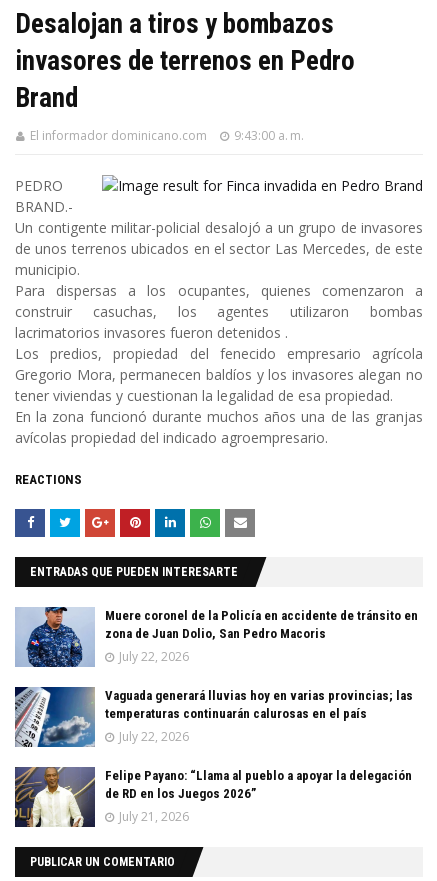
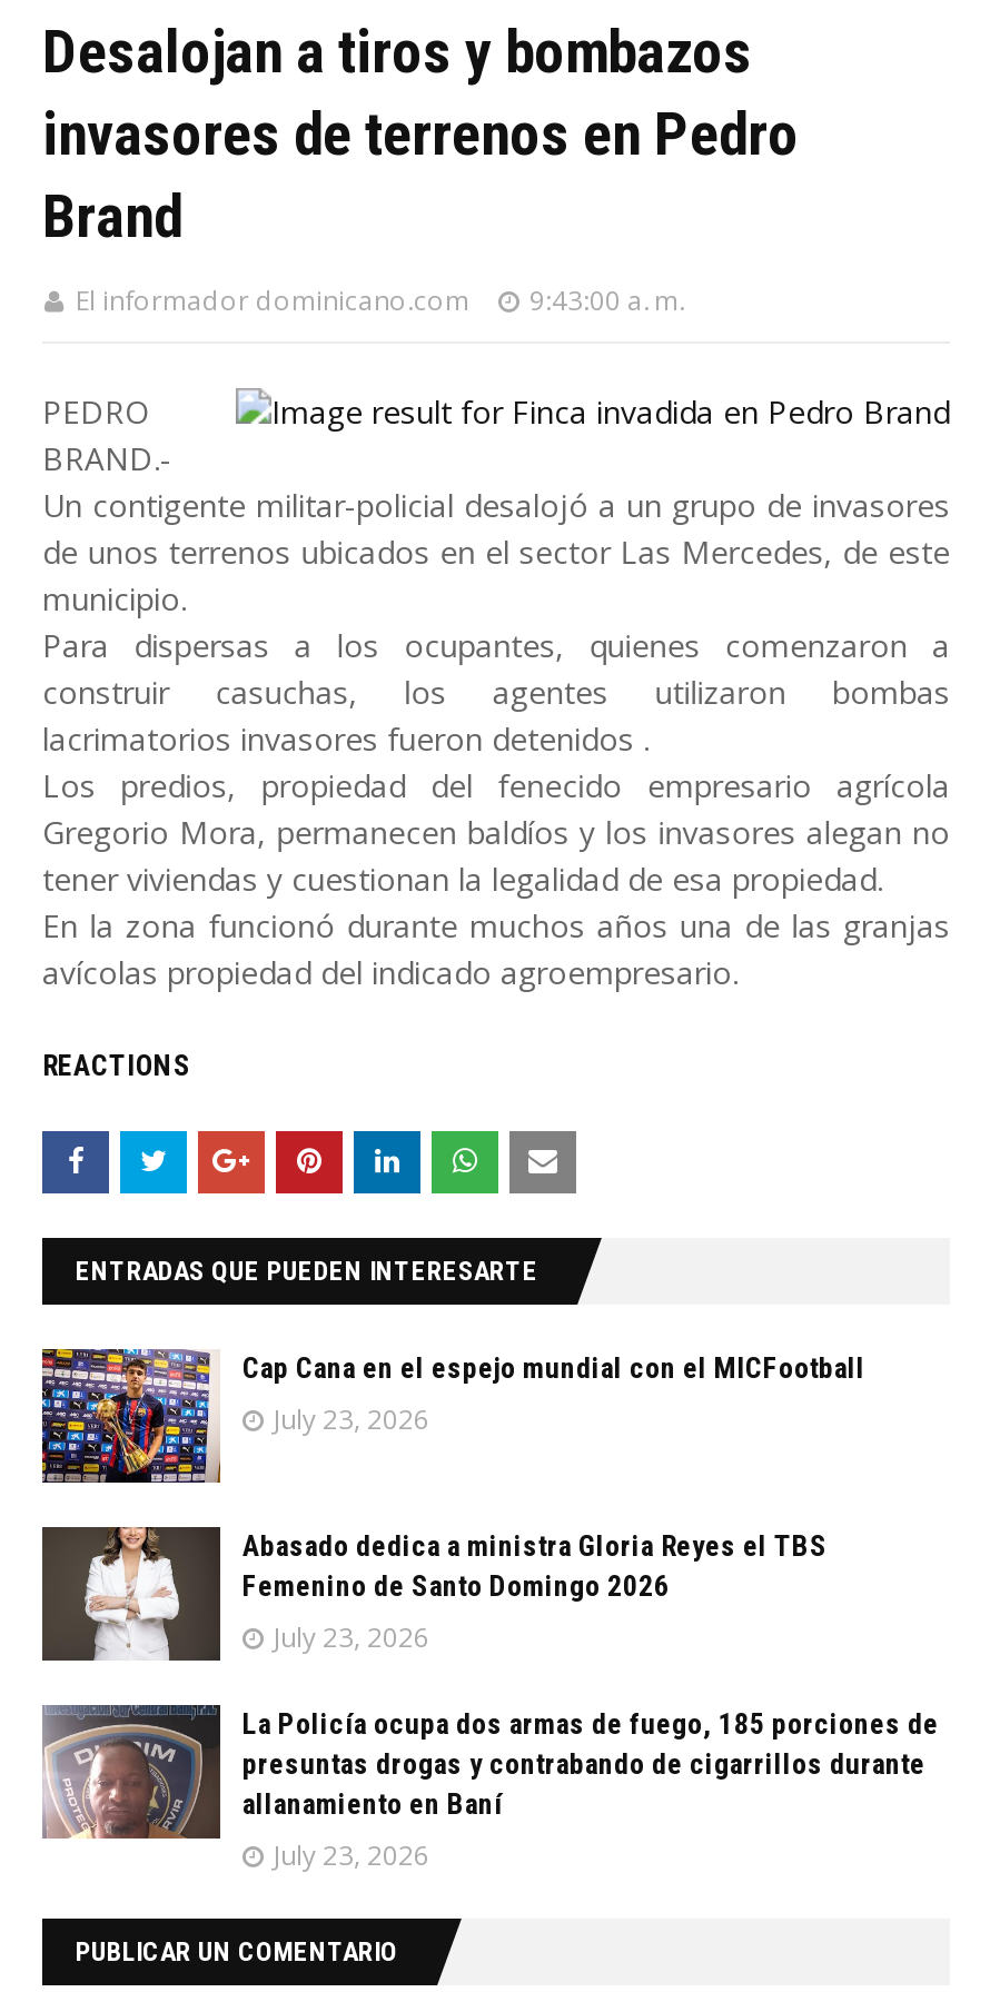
- [image]
- Muere coronel de la Policía en accidente de tránsito en
- zona de Juan Dolio, San Pedro Macoris
- July 22, 2026
+ [image]
+ Cap Cana en el espejo mundial con el MICFootball
+ July 23, 2026

- [image]
- Vaguada generará lluvias hoy en varias provincias; las
- temperaturas continuarán calurosas en el país
- July 22, 2026
+ [image]
+ Abasado dedica a ministra Gloria Reyes el TBS
+ Femenino de Santo Domingo 2026
+ July 23, 2026

- [image]
- Felipe Payano: “Llama al pueblo a apoyar la delegación
- de RD en los Juegos 2026”
- July 21, 2026
+ [image]
+ La Policía ocupa dos armas de fuego, 185 porciones de
+ presuntas drogas y contrabando de cigarrillos durante
+ allanamiento en Baní
+ July 23, 2026
